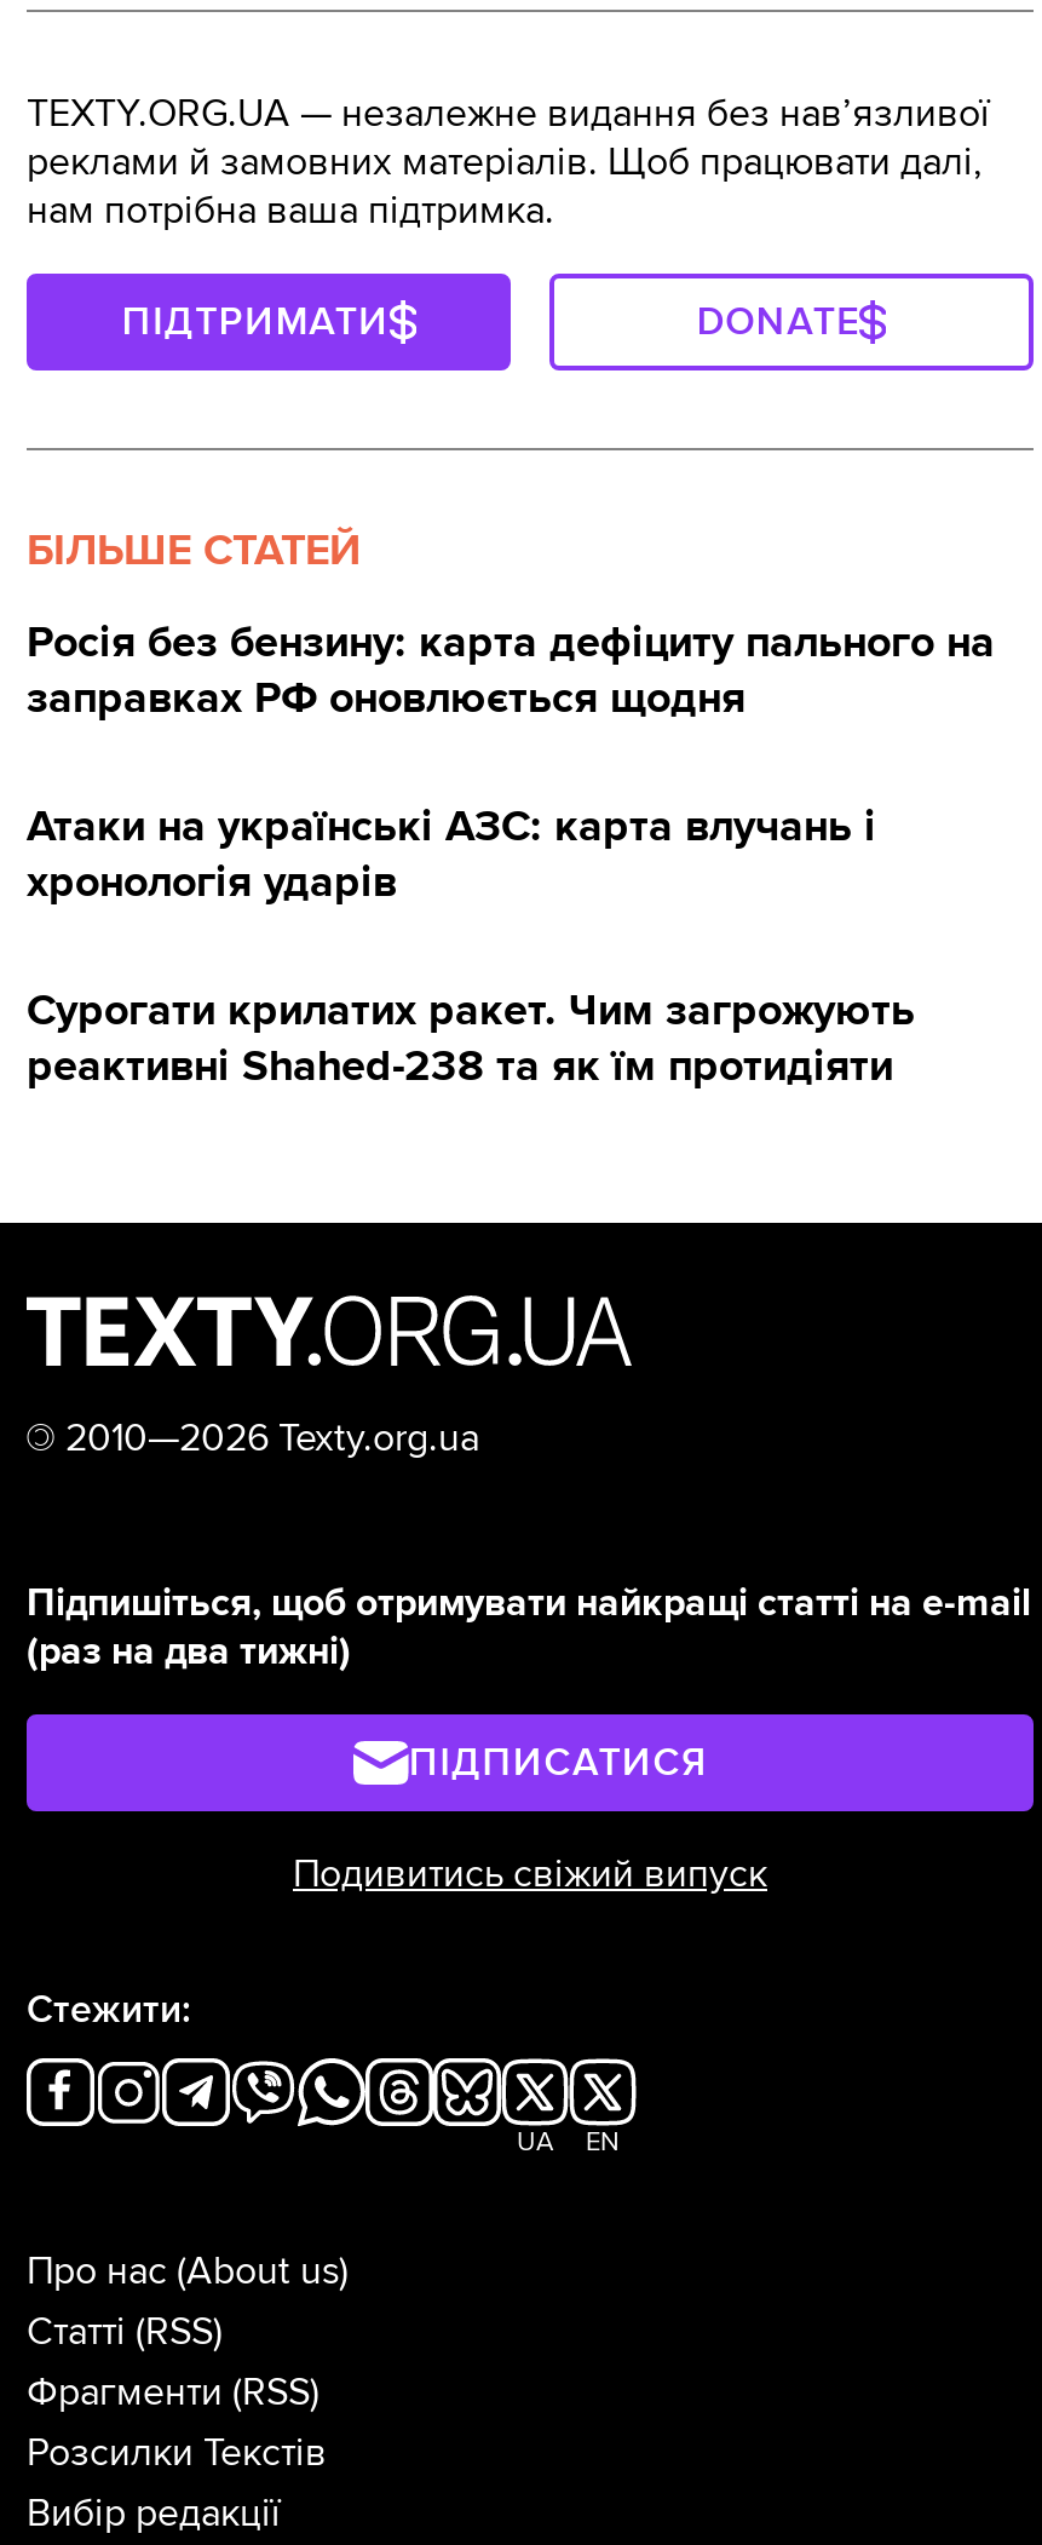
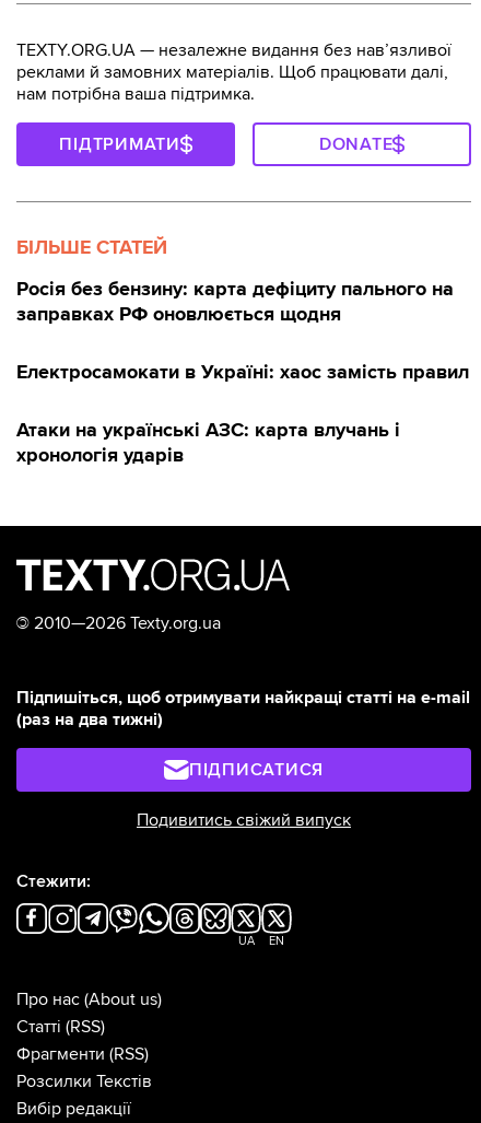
+ Електросамокати в Україні: хаос замість правил

moved down: Атаки на українські АЗС: карта влучань і | хронологія ударів

- Сурогати крилатих ракет. Чим загрожують
- реактивні Shahed-238 та як їм протидіяти
